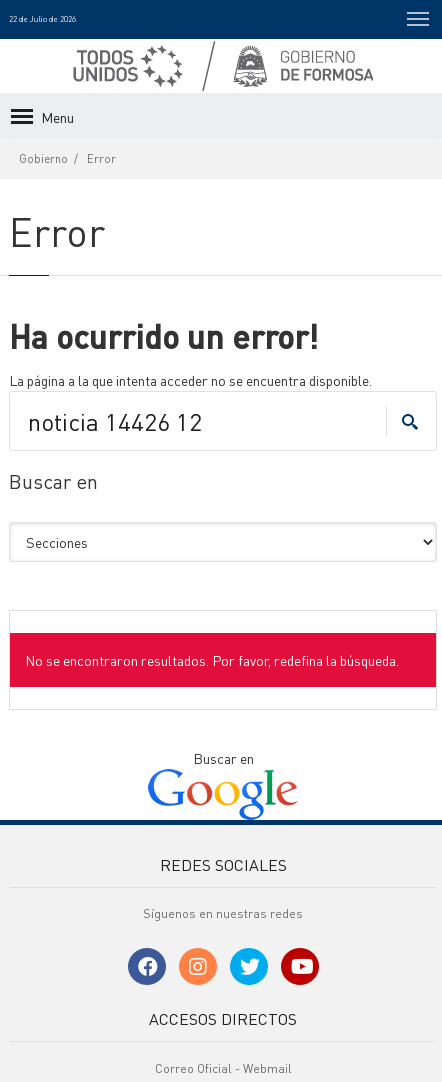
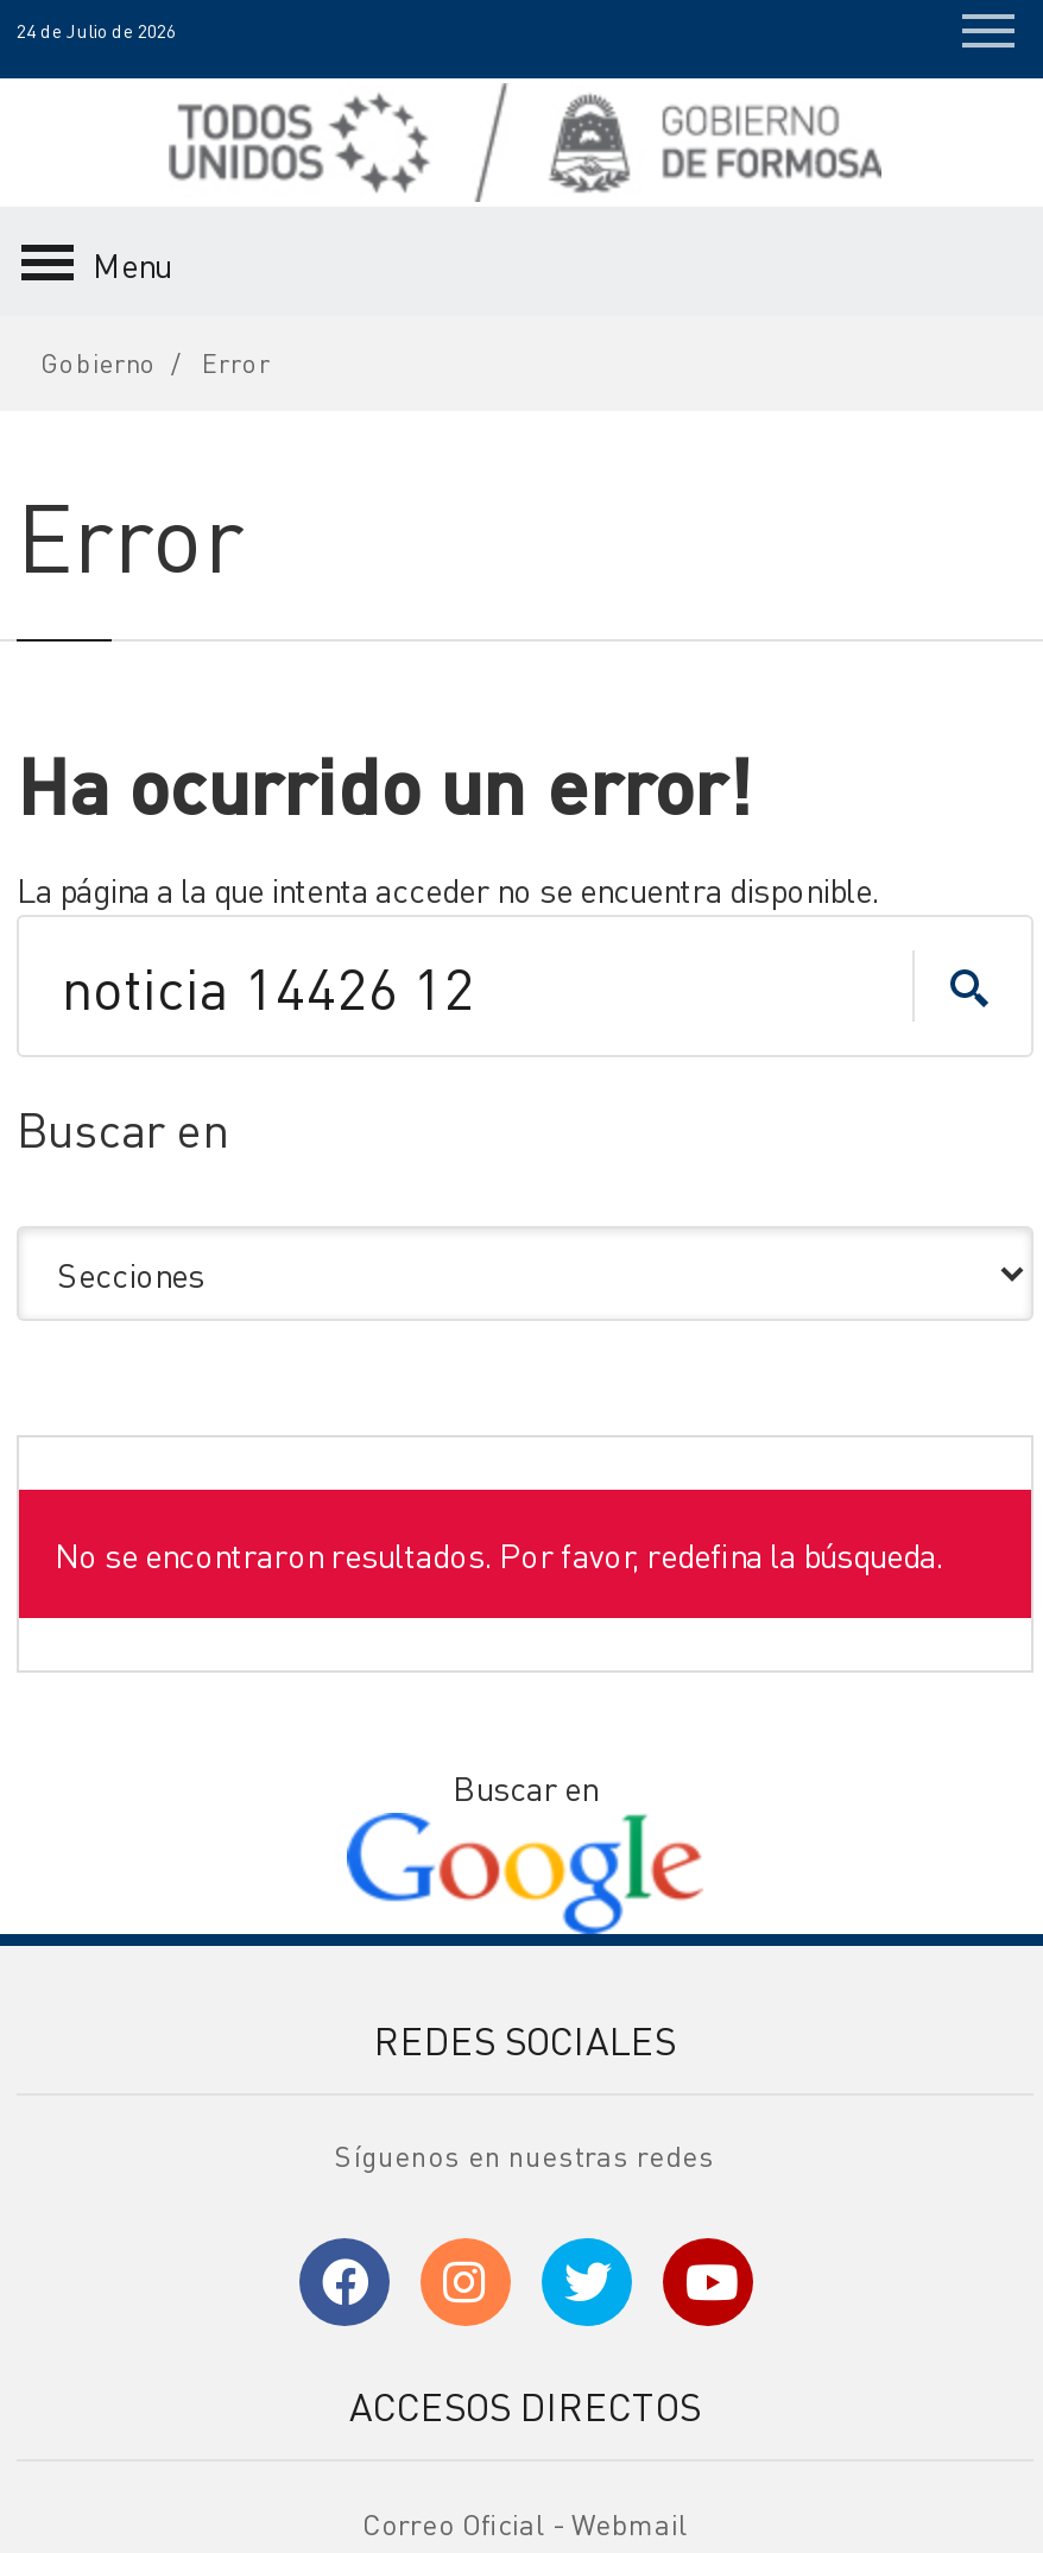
- 22 de Julio de 2026
+ 24 de Julio de 2026
